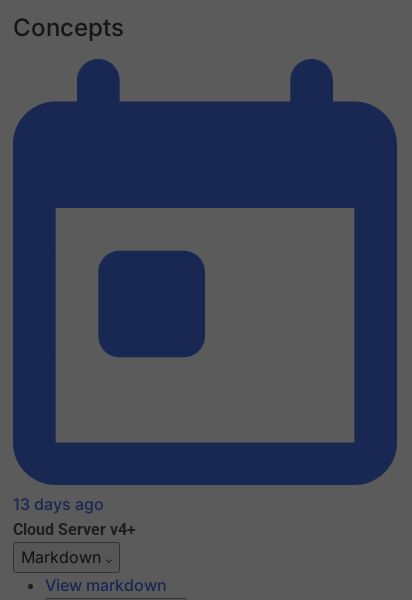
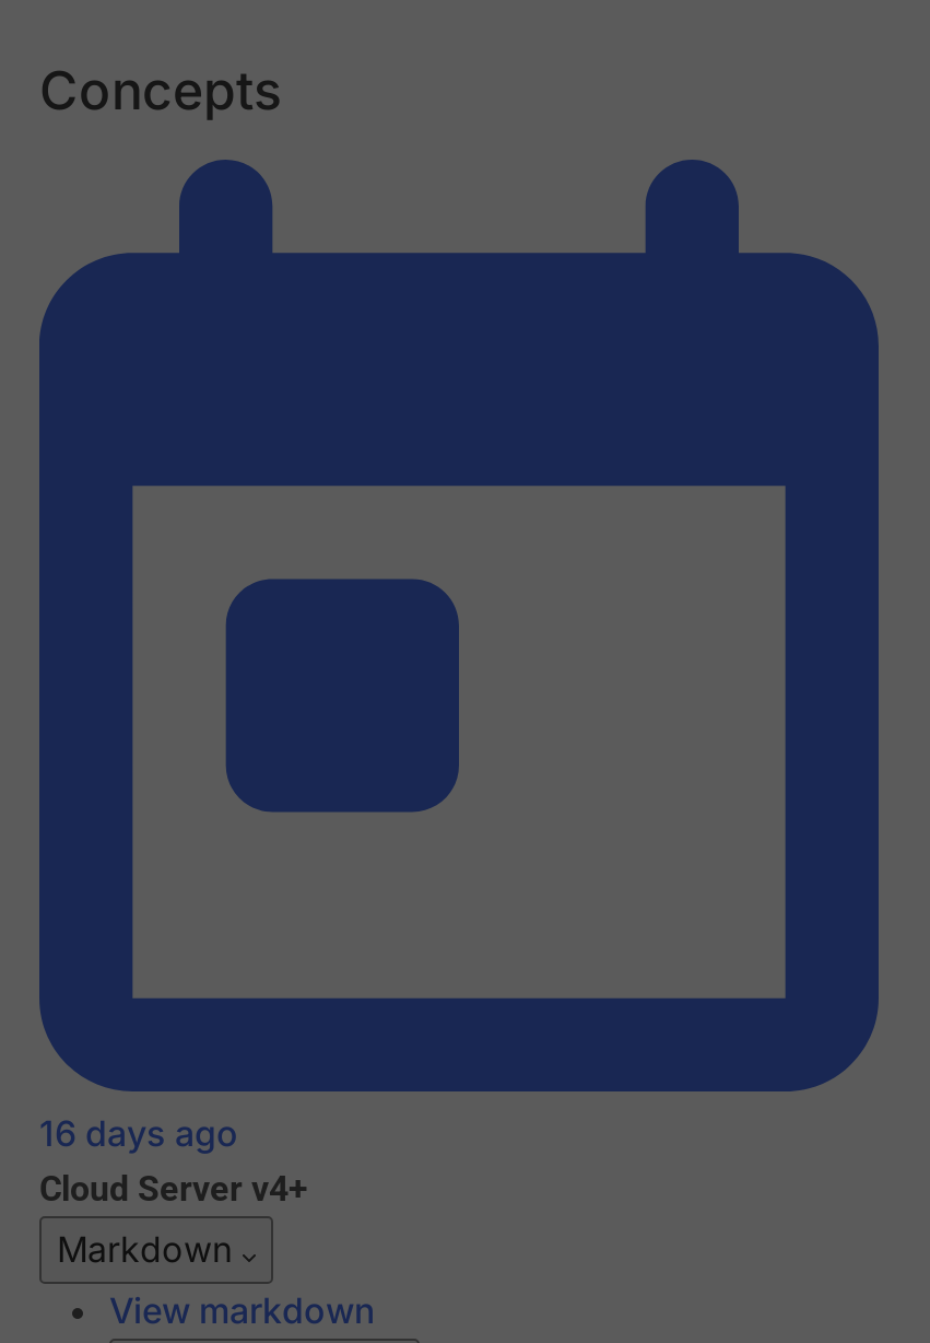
- 13 days ago
+ 16 days ago
